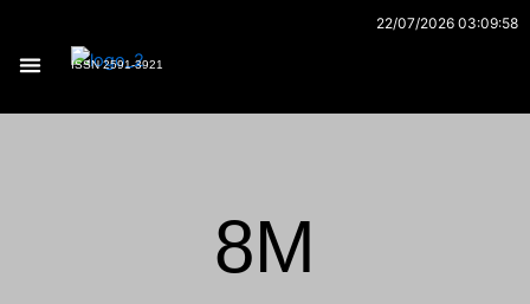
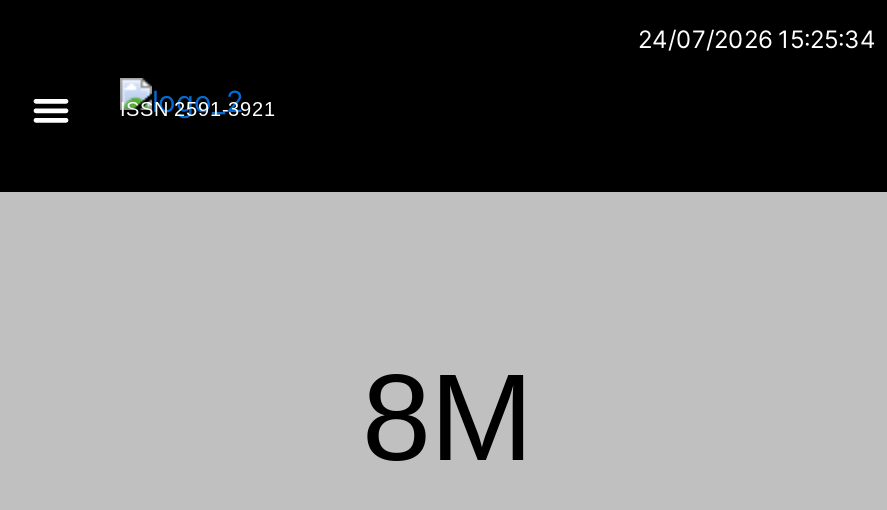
- 22/07/2026 03:09:58
+ 24/07/2026 15:25:34
